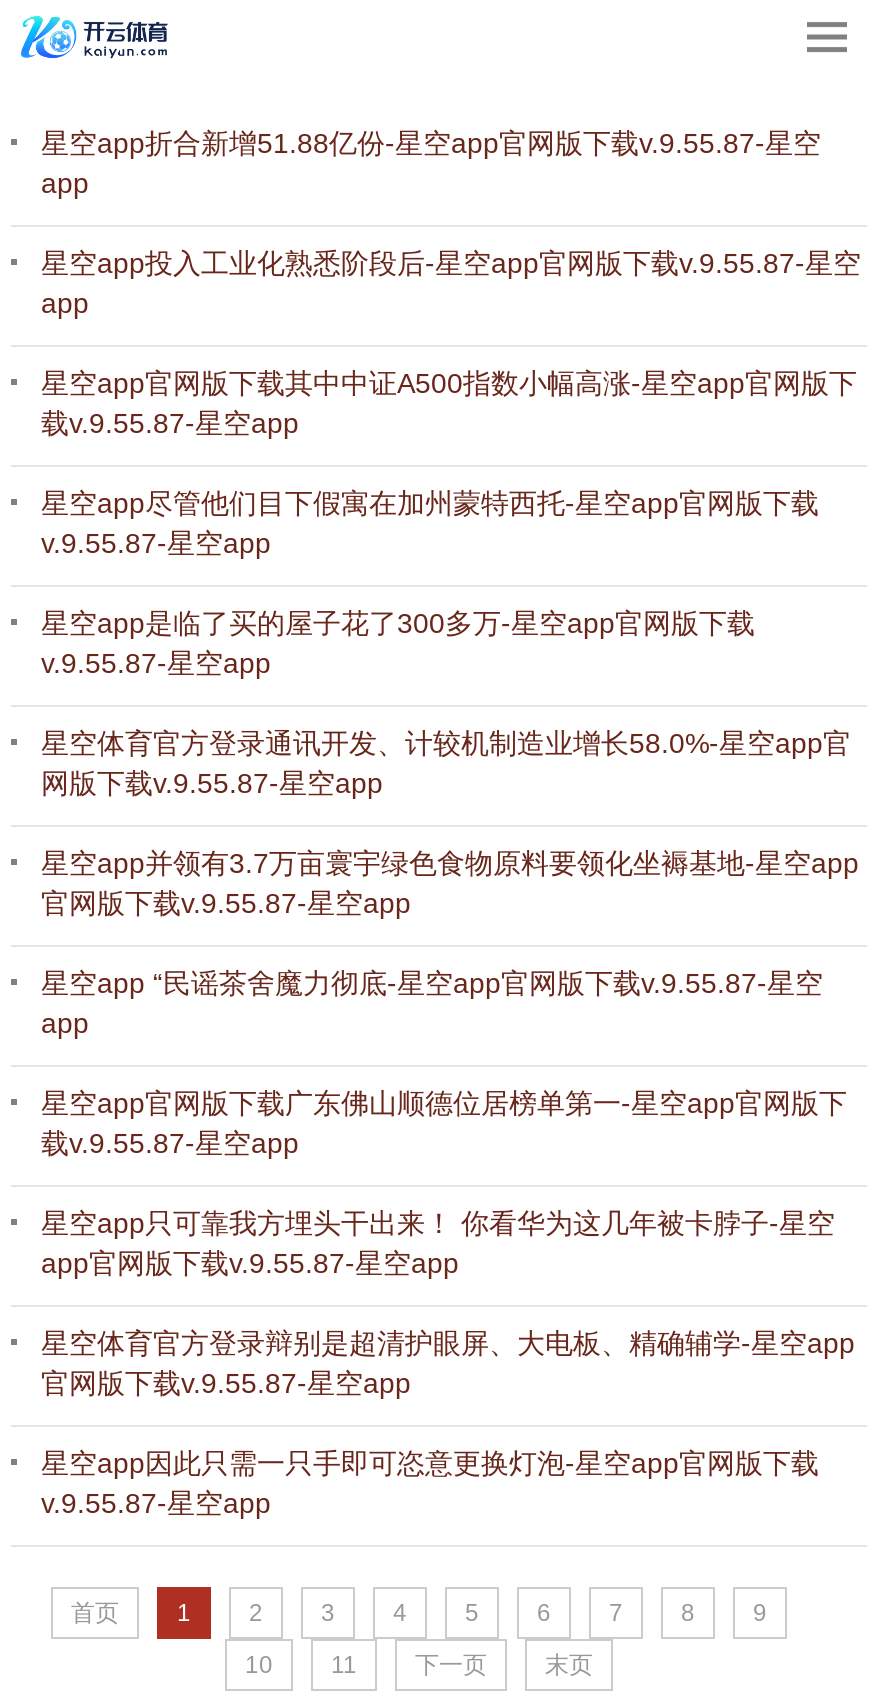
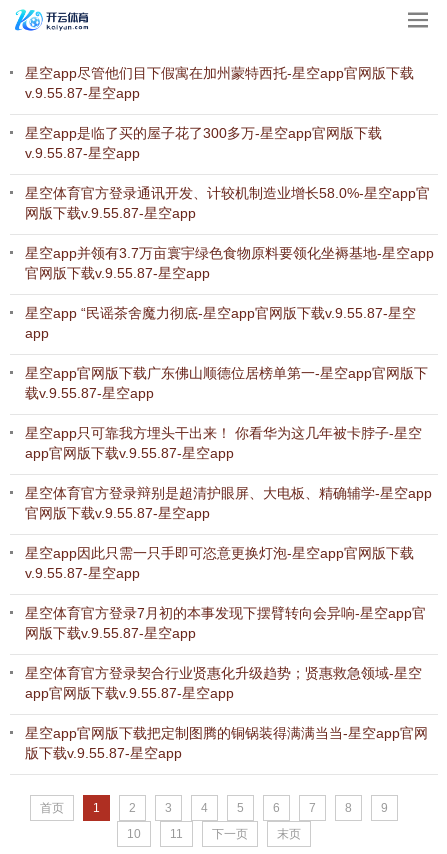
- 星空app折合新增51.88亿份-星空app官网版下载v.9.55.87-星空
- app
- 星空app投入工业化熟悉阶段后-星空app官网版下载v.9.55.87-星空
- app
- 星空app官网版下载其中中证A500指数小幅高涨-星空app官网版下
- 载v.9.55.87-星空app

moved up: 星空app尽管他们目下假寓在加州蒙特西托-星空app官网版下载 | v.9.55.87-星空app | 星空app是临了买的屋子花了300多万-星空app官网版下载 | ... | 星空app因此只需一只手即可恣意更换灯泡-星空app官网版下载 | v.9.55.87-星空app

+ 星空体育官方登录7月初的本事发现下摆臂转向会异响-星空app官
+ 网版下载v.9.55.87-星空app
+ 星空体育官方登录契合行业贤惠化升级趋势；贤惠救急领域-星空
+ app官网版下载v.9.55.87-星空app
+ 星空app官网版下载把定制图腾的铜锅装得满满当当-星空app官网
+ 版下载v.9.55.87-星空app
